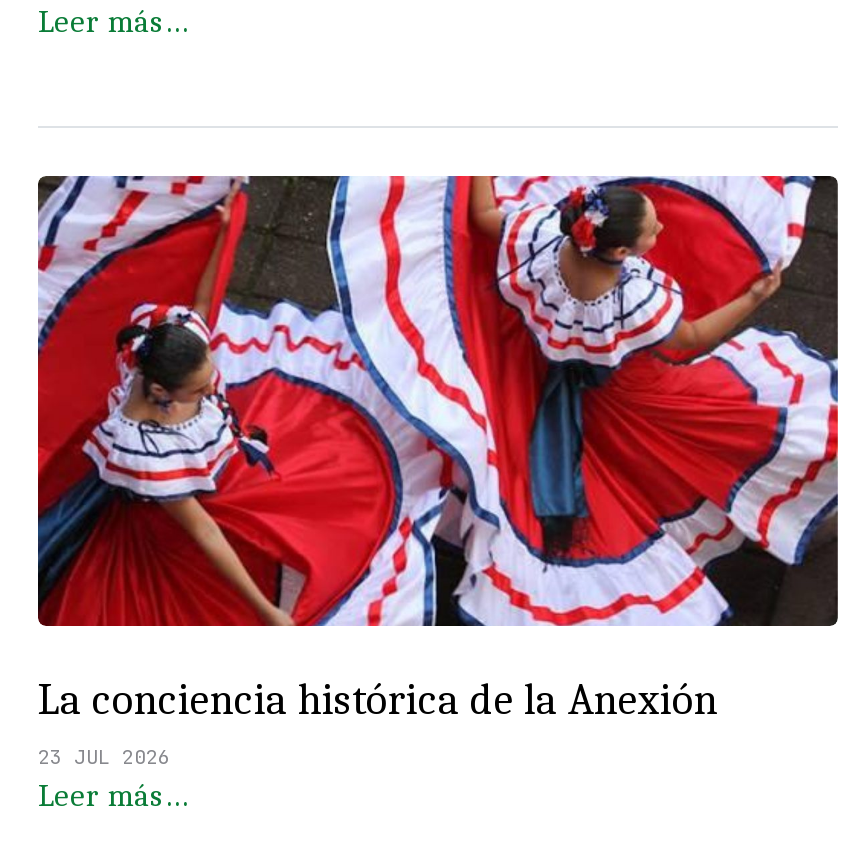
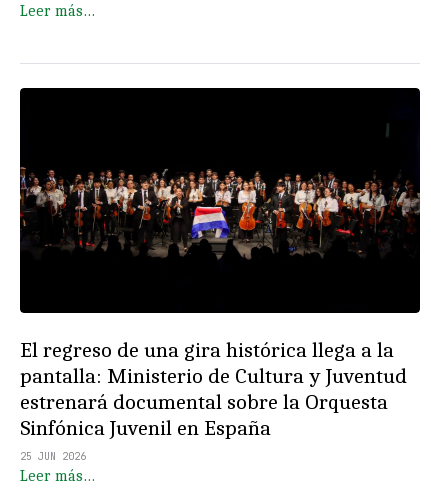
- [image]
+ [image]

- La conciencia histórica de la Anexión
- 23 JUL 2026
+ El regreso de una gira histórica llega a la
+ pantalla: Ministerio de Cultura y Juventud
+ estrenará documental sobre la Orquesta
+ Sinfónica Juvenil en España
+ 25 JUN 2026
